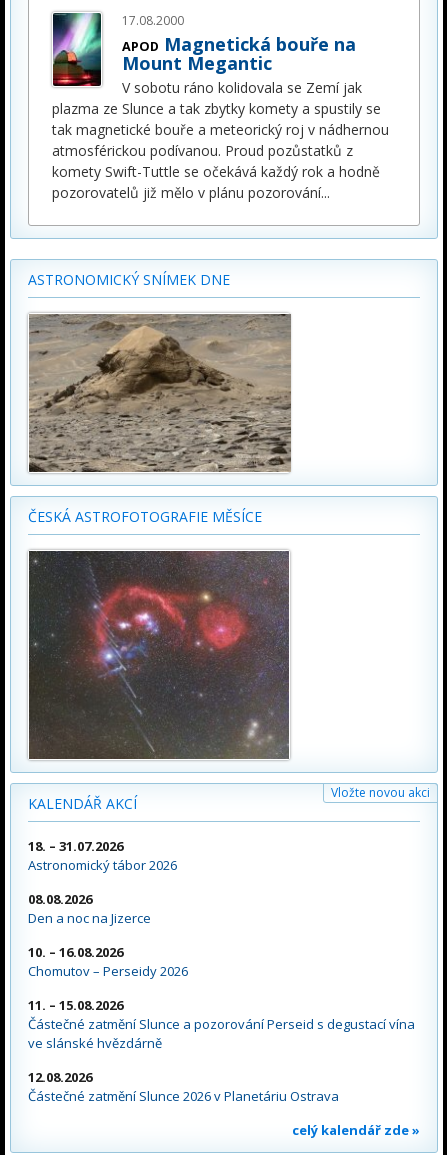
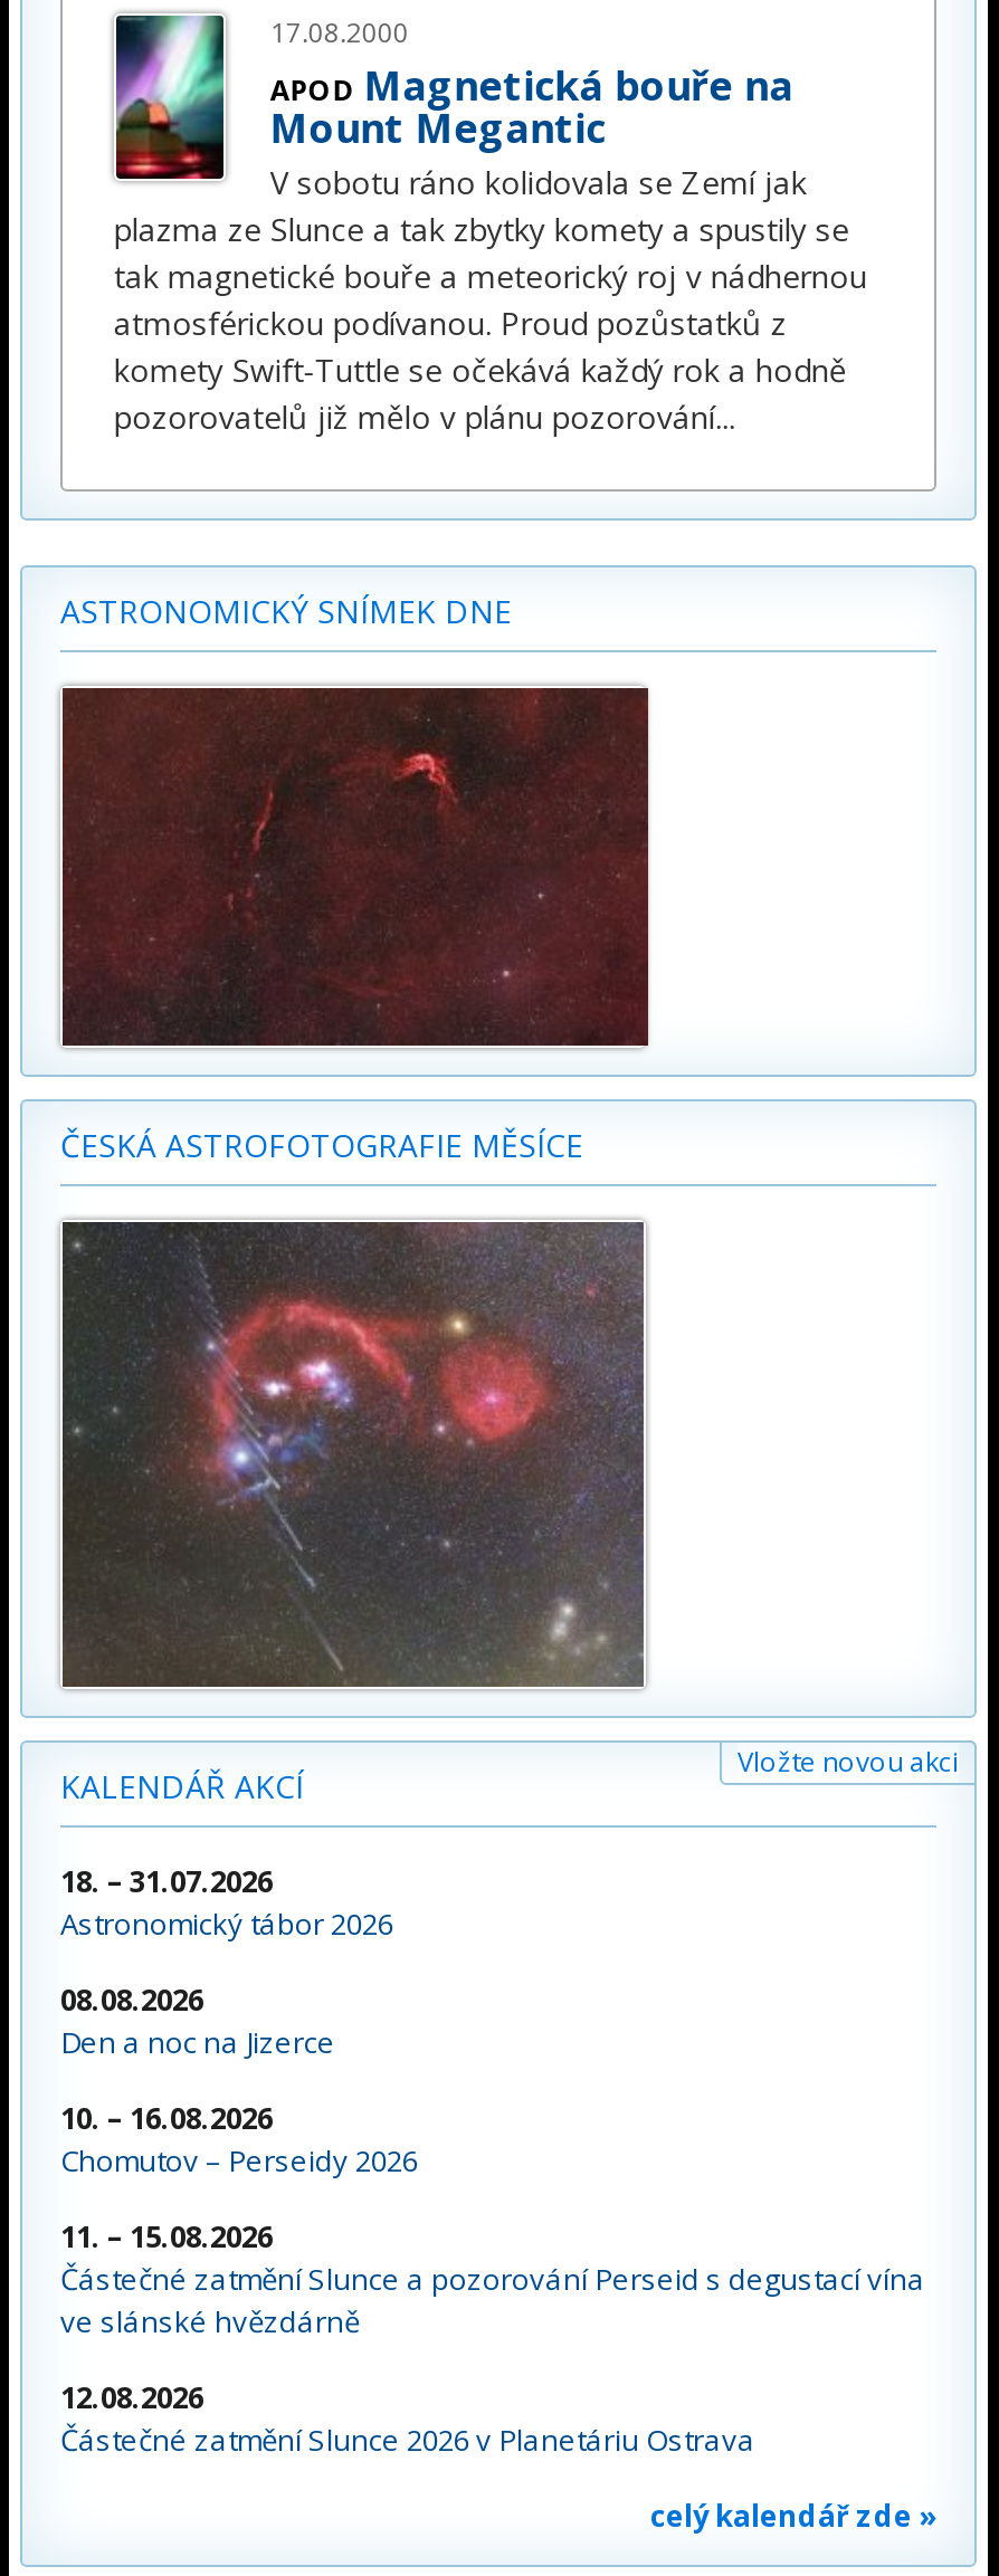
- [image]
+ [image]
